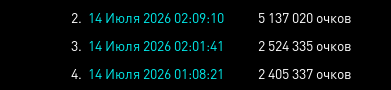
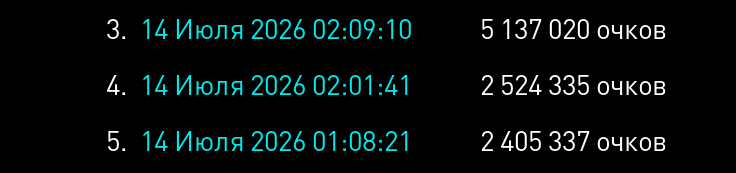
- 2. 14 Июля 2026 02:09:10 5 137 020 очков
+ 3. 14 Июля 2026 02:09:10 5 137 020 очков

- 3. 14 Июля 2026 02:01:41 2 524 335 очков
+ 4. 14 Июля 2026 02:01:41 2 524 335 очков

- 4. 14 Июля 2026 01:08:21 2 405 337 очков
+ 5. 14 Июля 2026 01:08:21 2 405 337 очков
